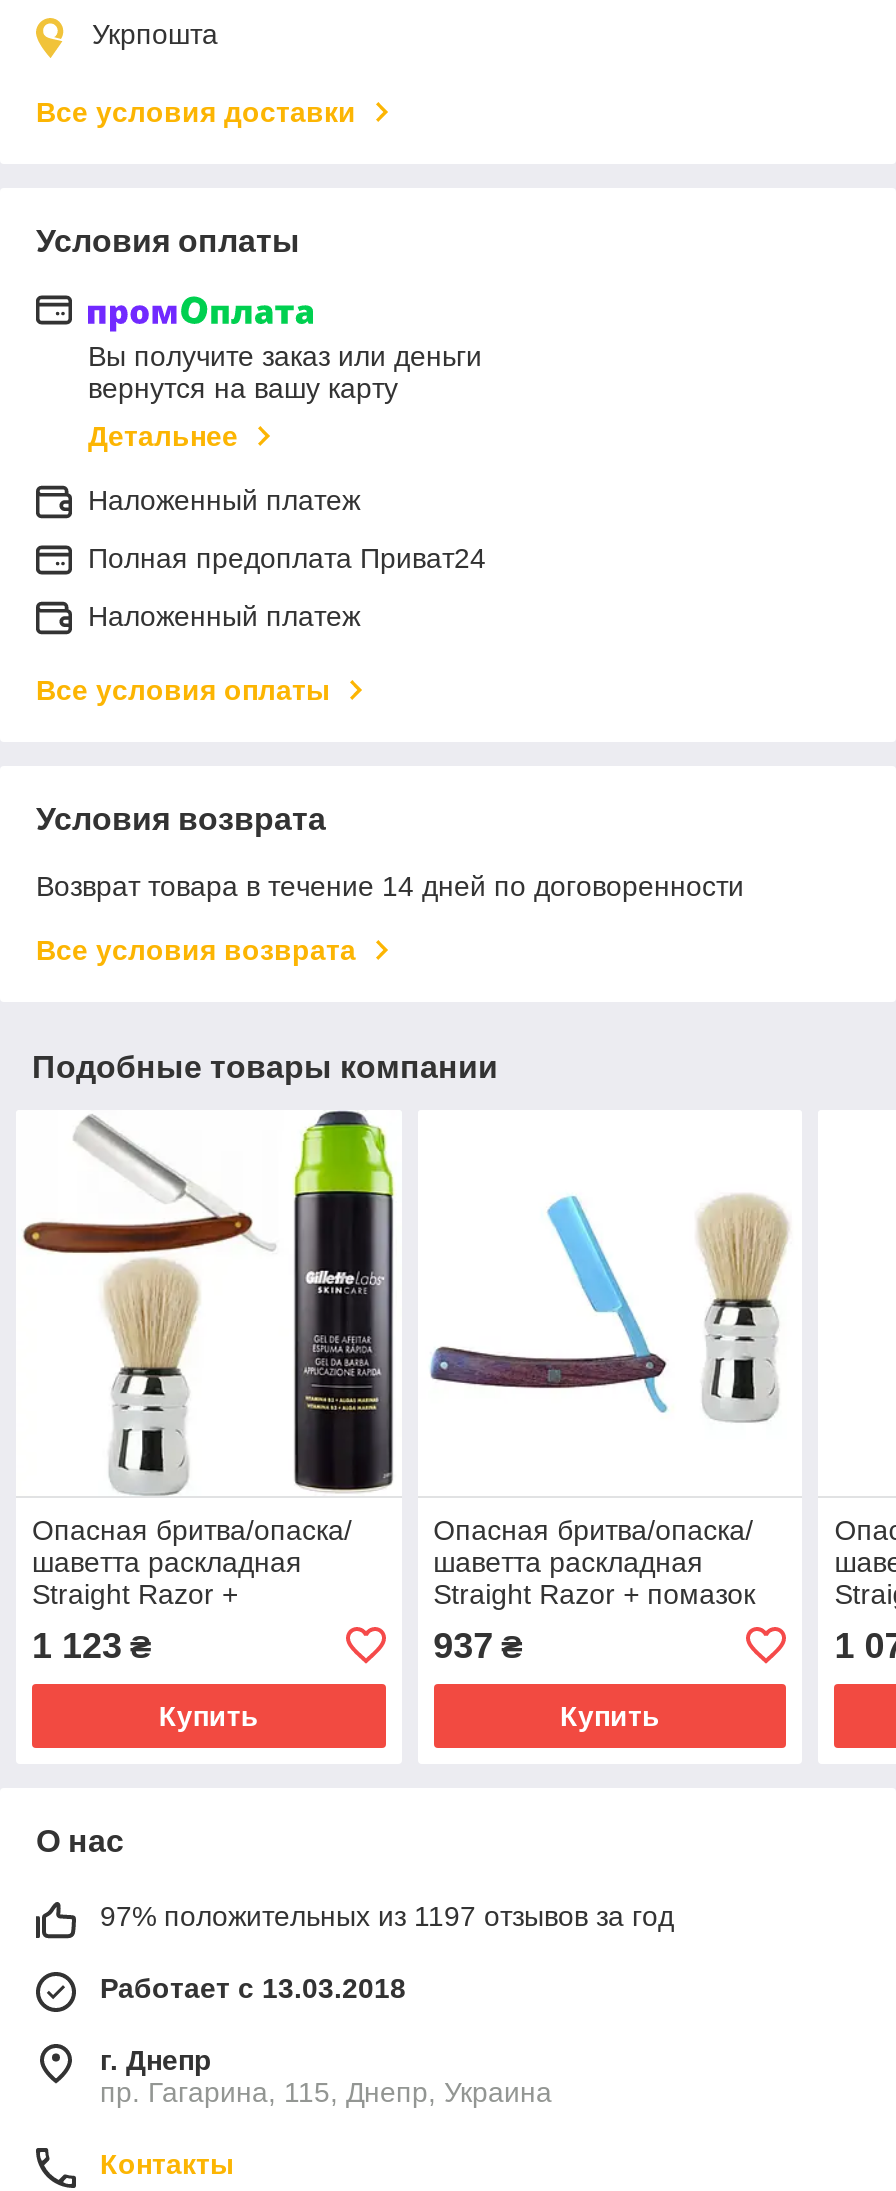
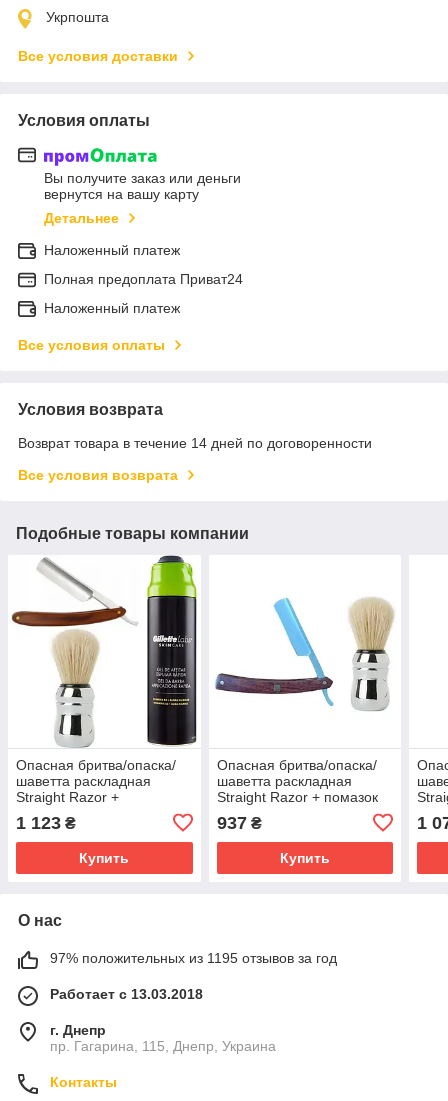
- 97% положительных из 1197 отзывов за год
+ 97% положительных из 1195 отзывов за год
